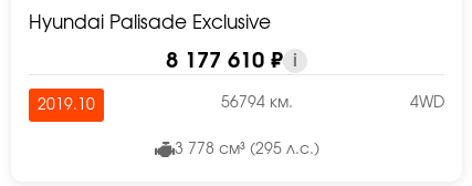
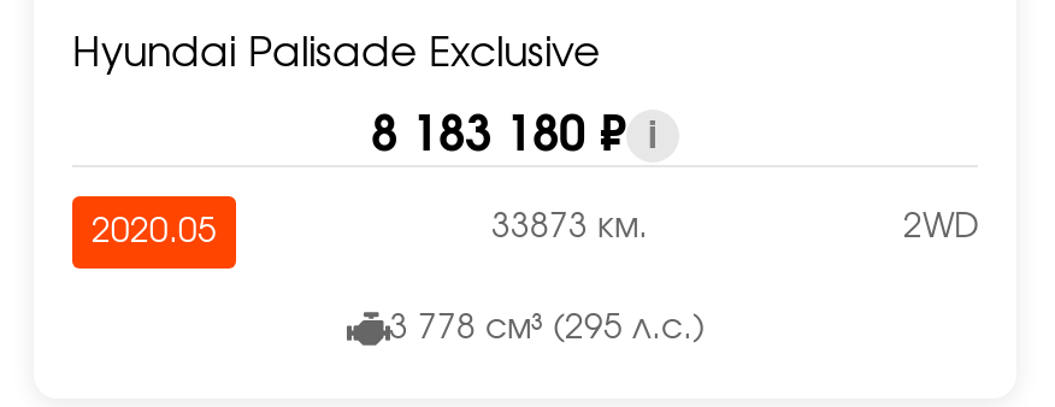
- 8 177 610 ₽ i
+ 8 183 180 ₽ i

- 2019.10
- 56794 км.
- 4WD
+ 2020.05
+ 33873 км.
+ 2WD
